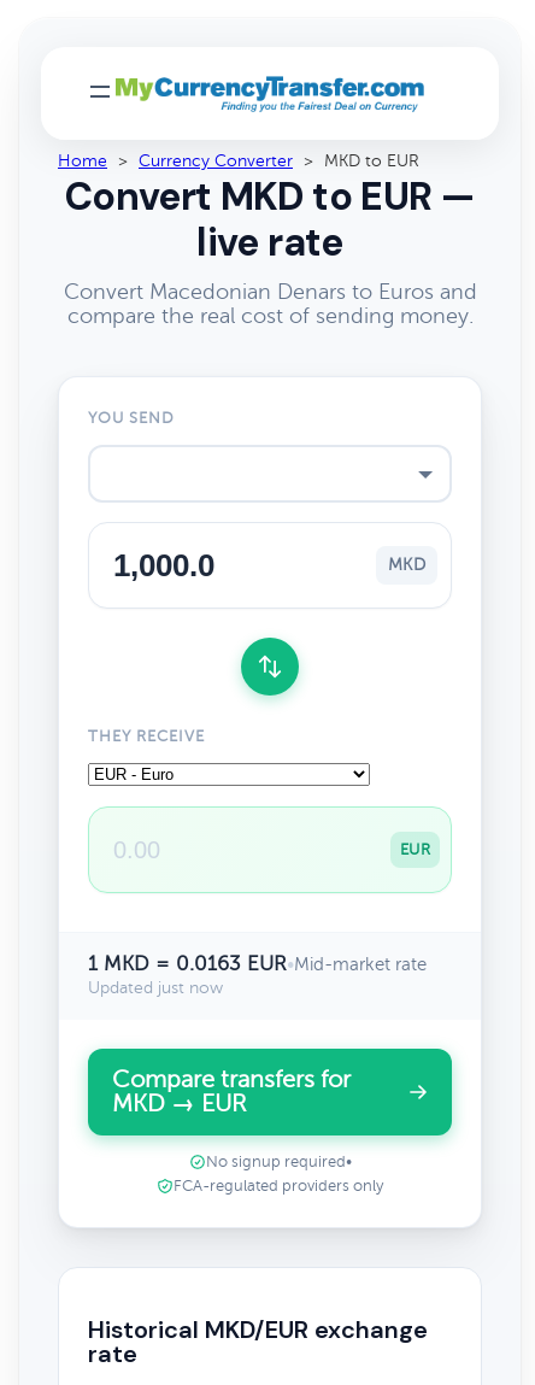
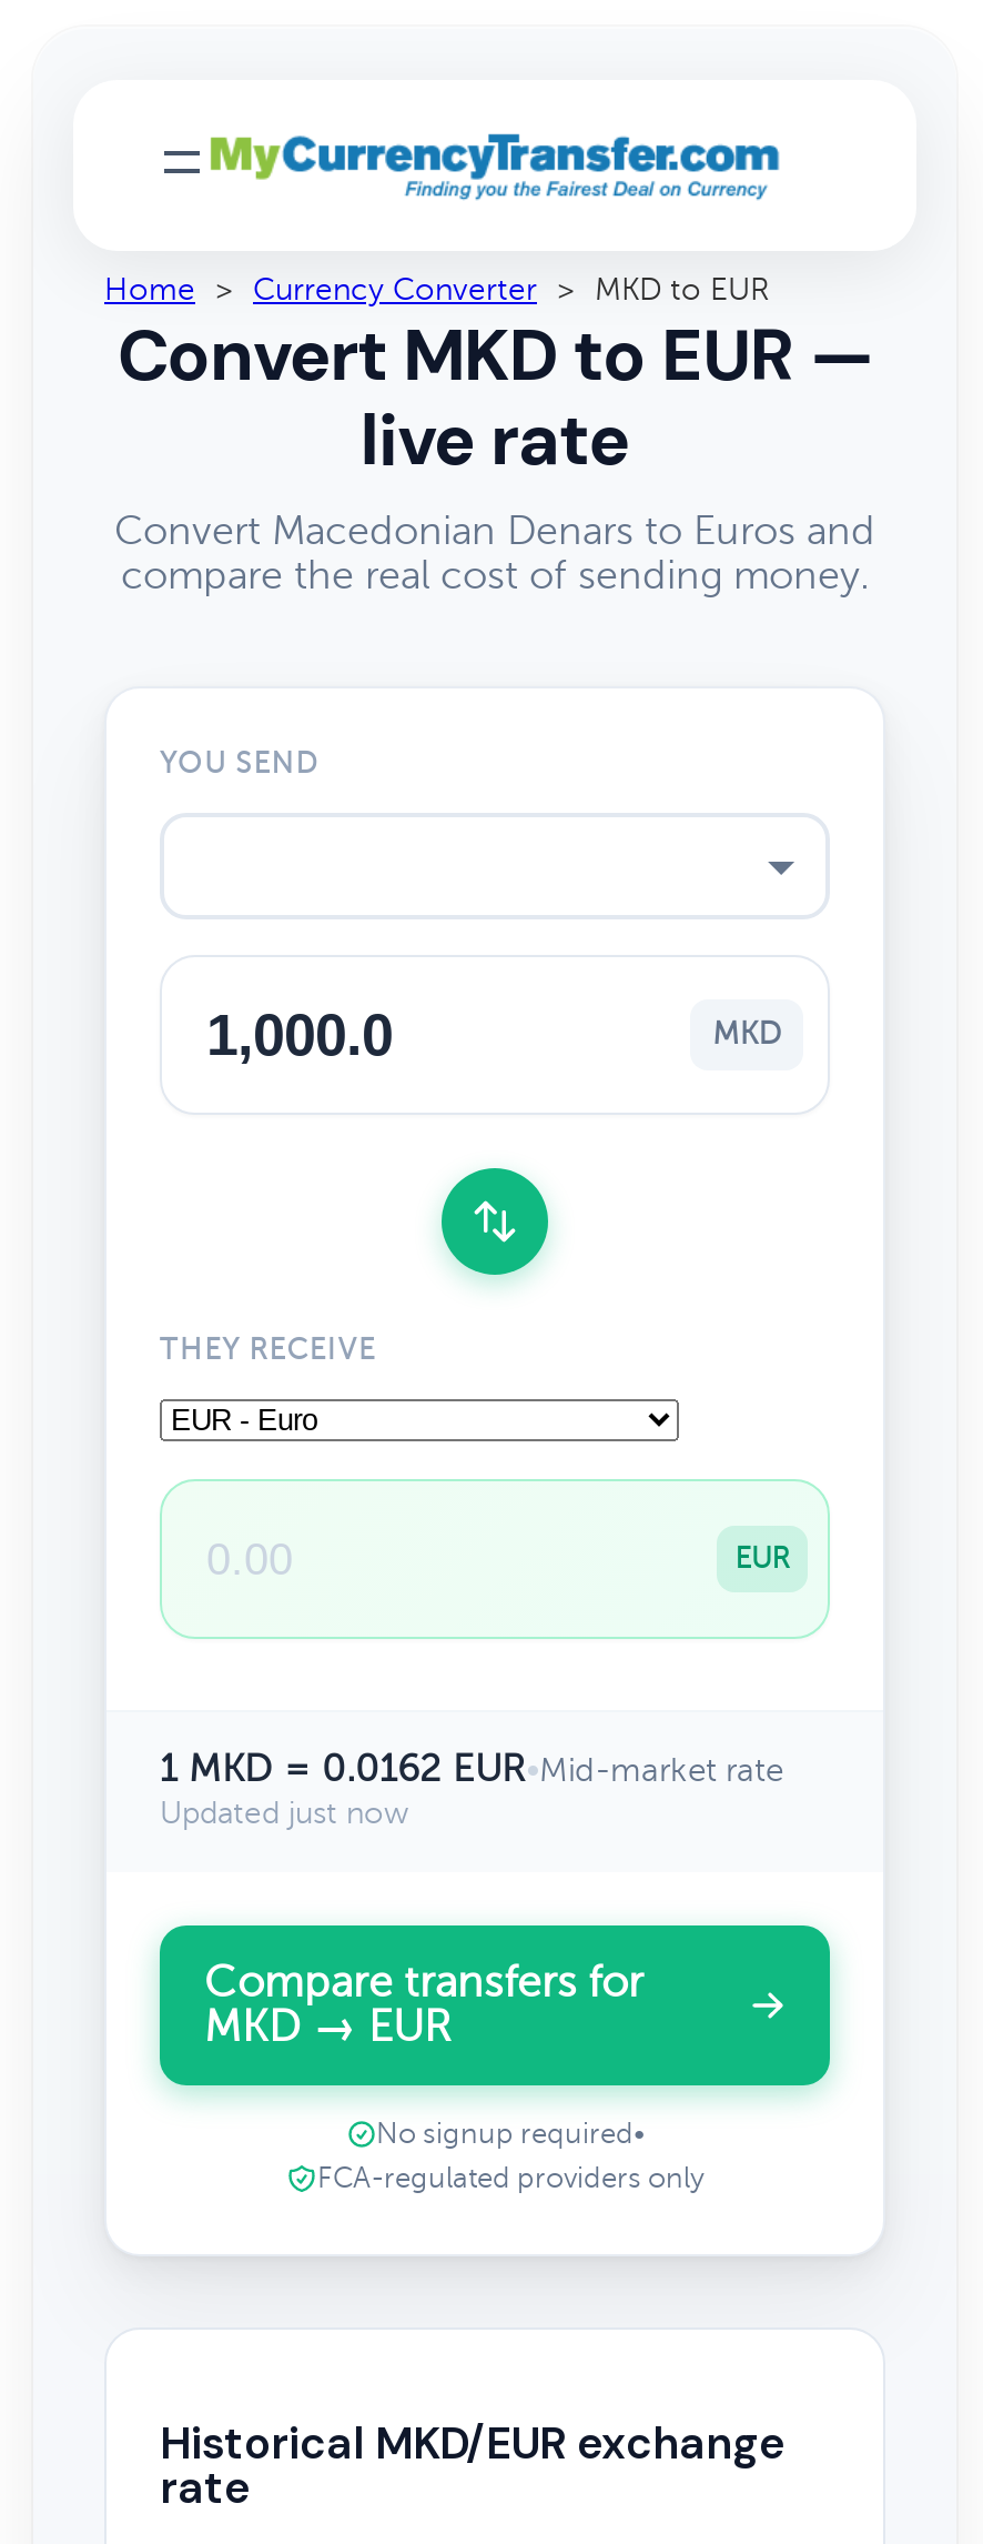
- 1 MKD = 0.0163 EUR • Mid-market rate
+ 1 MKD = 0.0162 EUR • Mid-market rate
